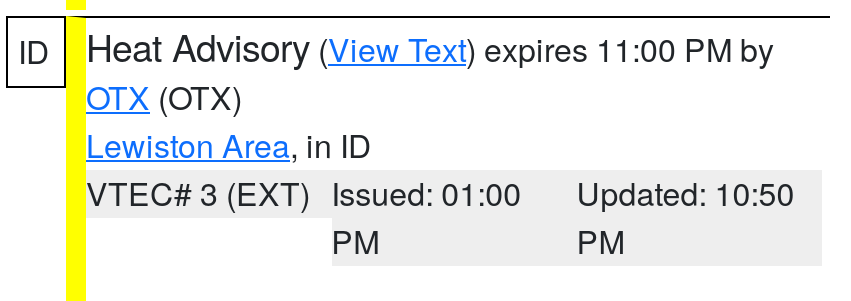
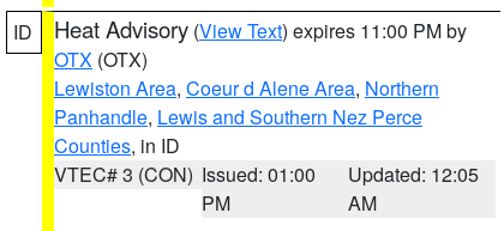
- Lewiston Area, in ID
- VTEC# 3 (EXT) Issued: 01:00
+ Lewiston Area, Coeur d Alene Area, Northern
+ Panhandle, Lewis and Southern Nez Perce
+ Counties, in ID
+ VTEC# 3 (CON) Issued: 01:00

- Updated: 10:50
- PM
+ Updated: 12:05
+ AM
